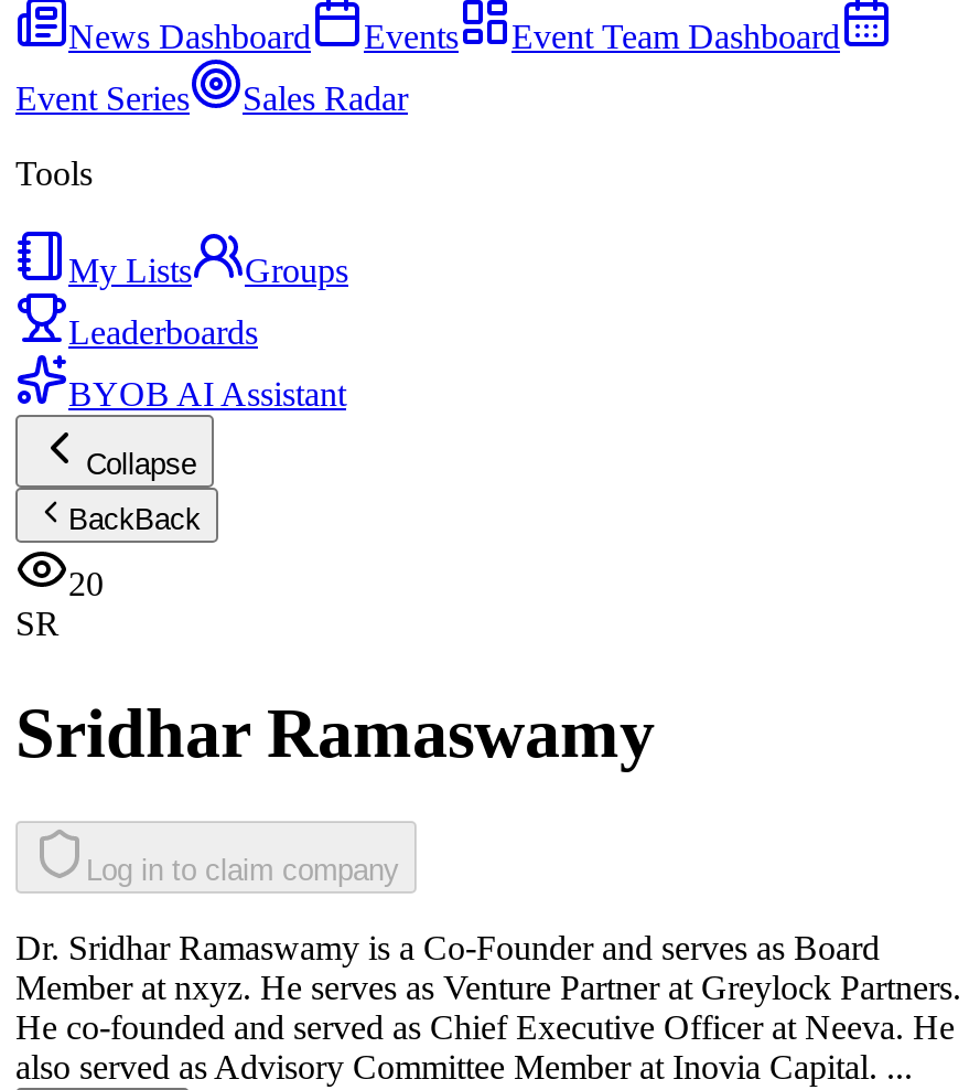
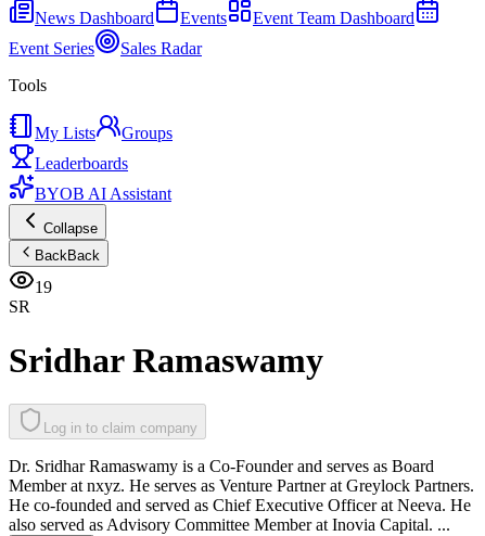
- 20
+ 19
